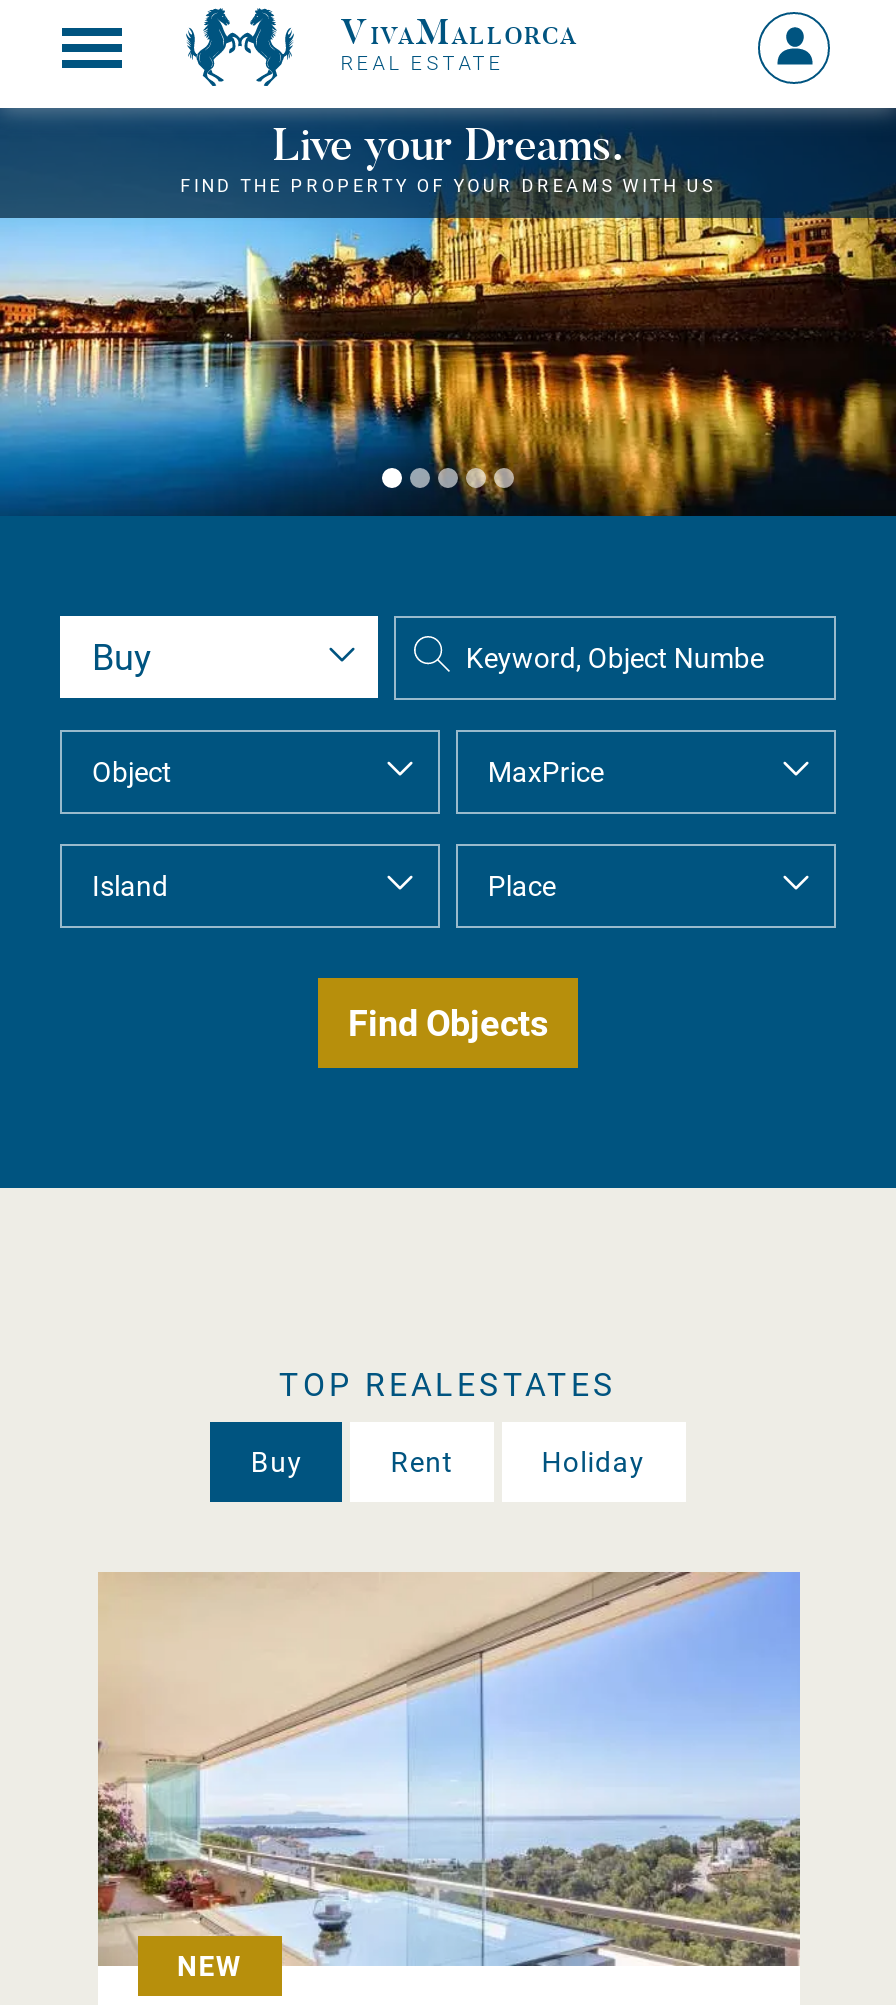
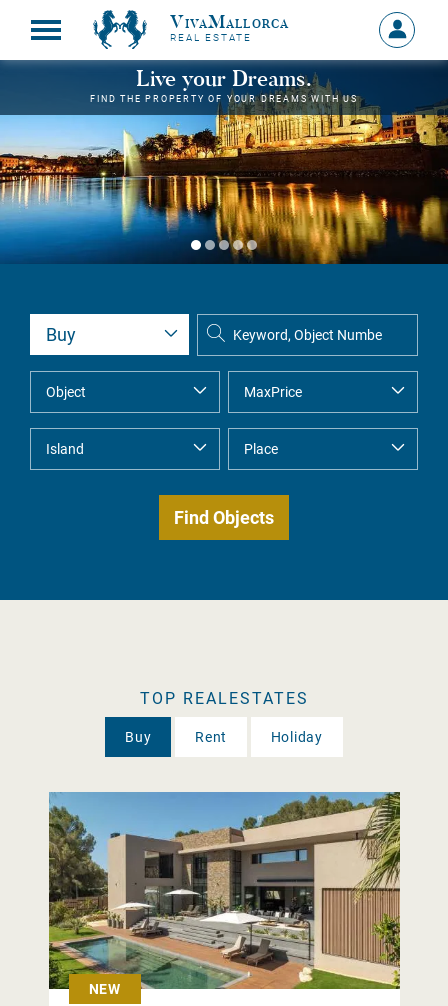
- [image]
+ [image]
